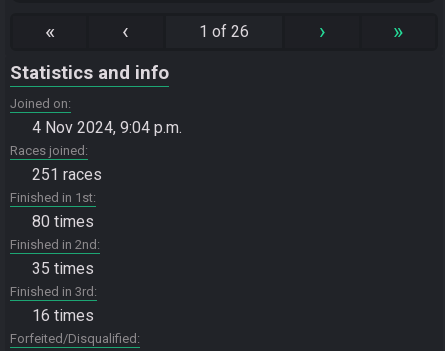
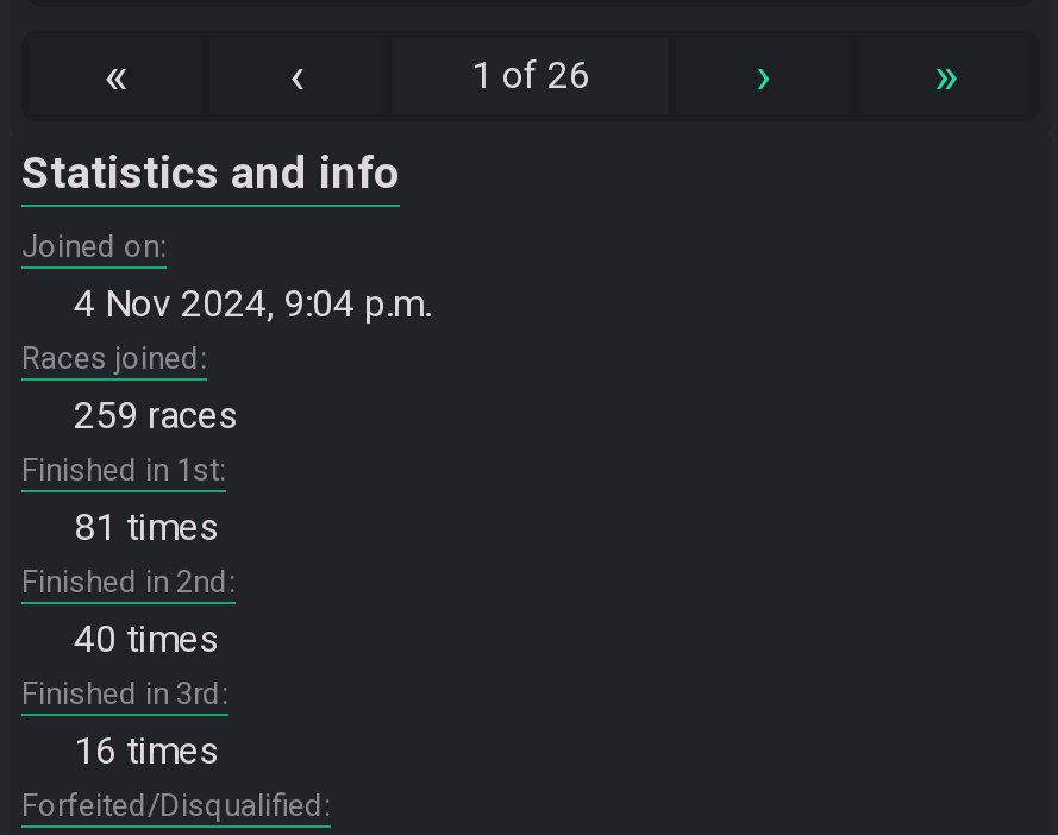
- 251 races
+ 259 races

- 80 times
+ 81 times

- 35 times
+ 40 times
